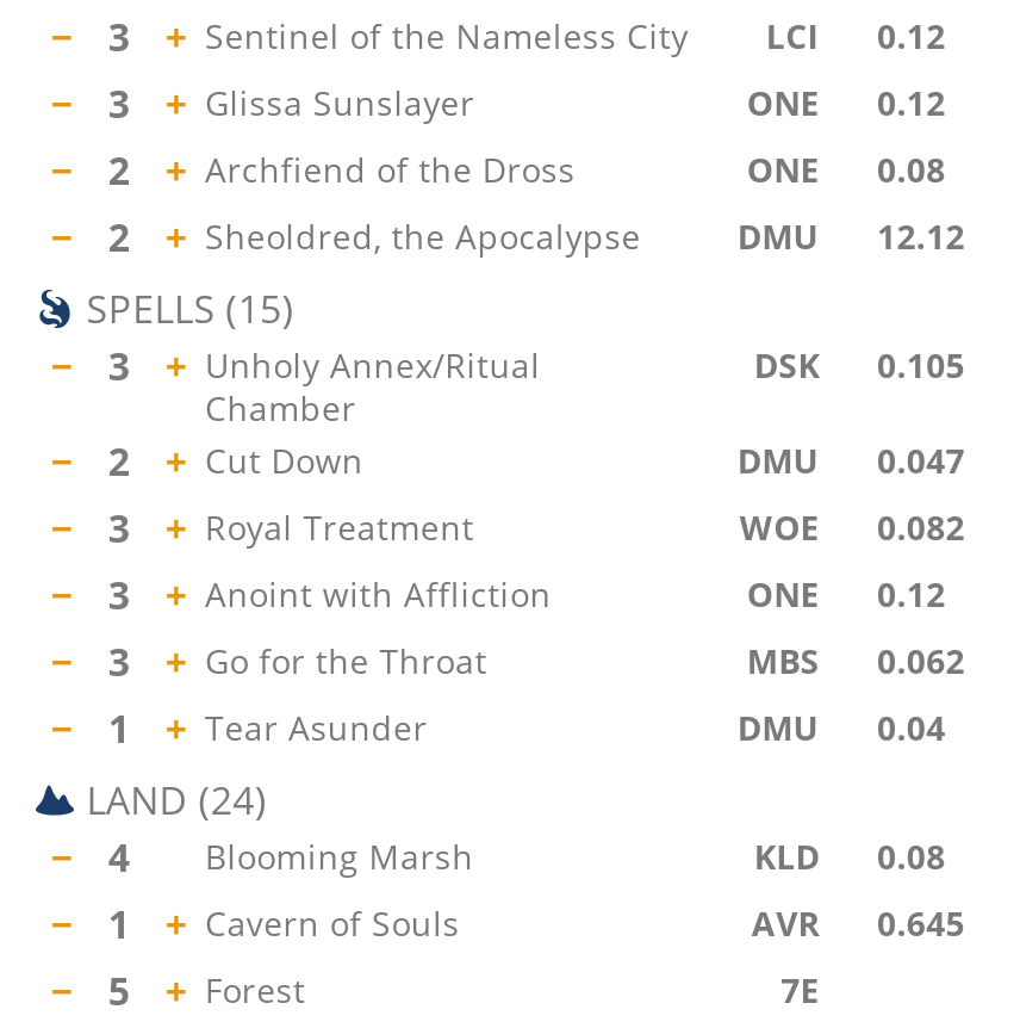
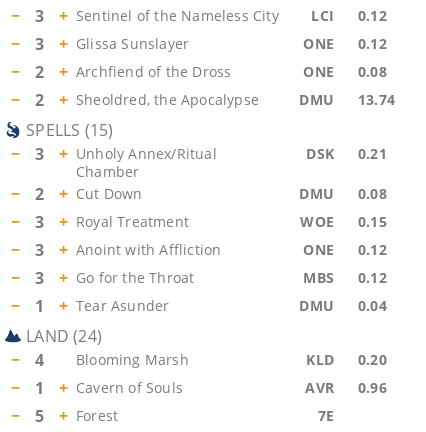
- DMU 12.12
+ DMU 13.74

- DSK 0.105
+ DSK 0.21

- DMU 0.047
+ DMU 0.08

- WOE 0.082
+ WOE 0.15

- MBS 0.062
+ MBS 0.12

- KLD 0.08
+ KLD 0.20

- AVR 0.645
+ AVR 0.96
